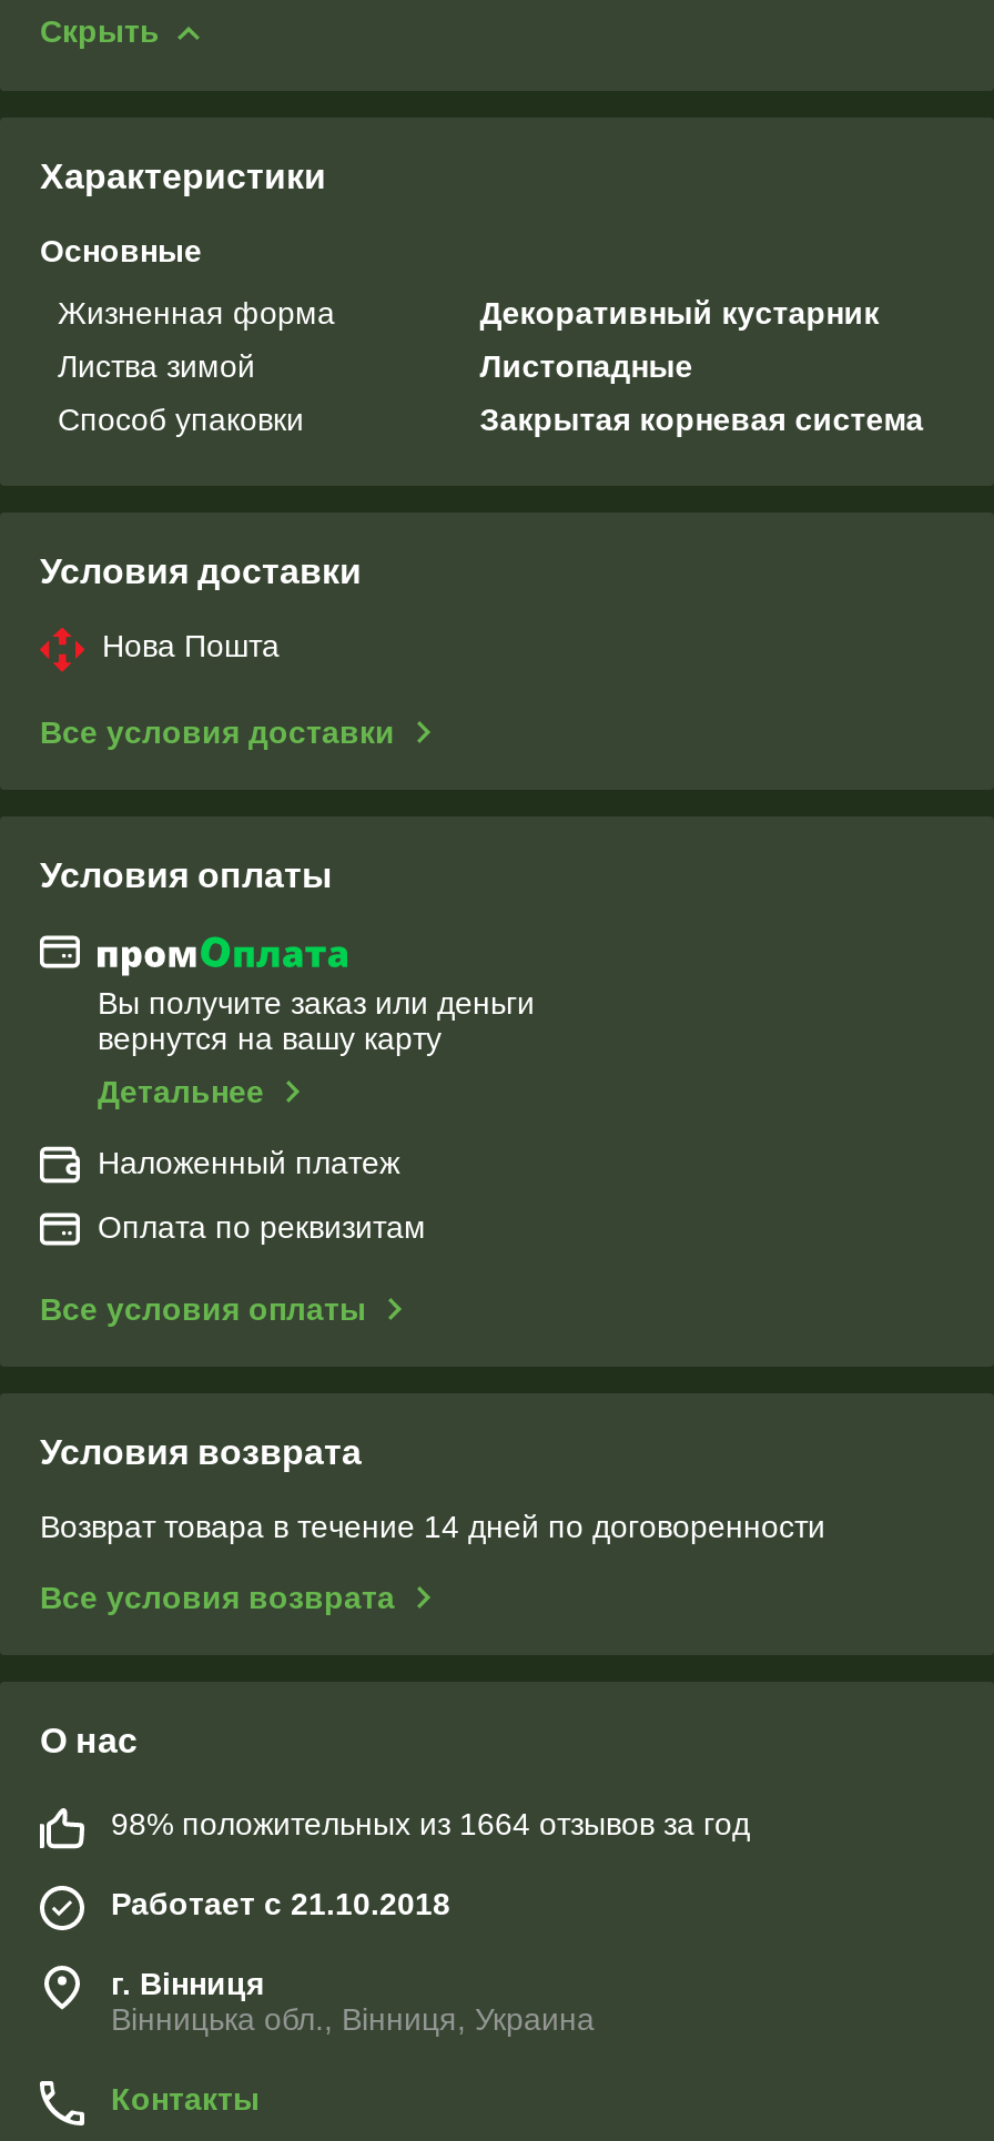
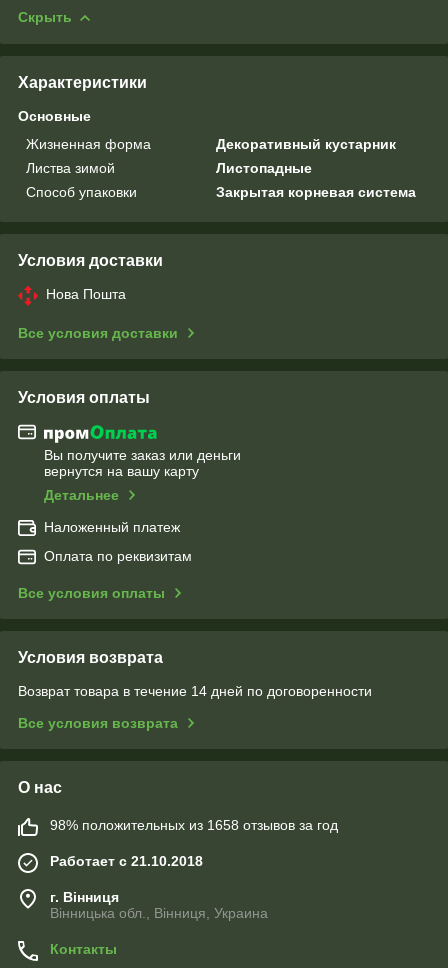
- 98% положительных из 1664 отзывов за год
+ 98% положительных из 1658 отзывов за год
